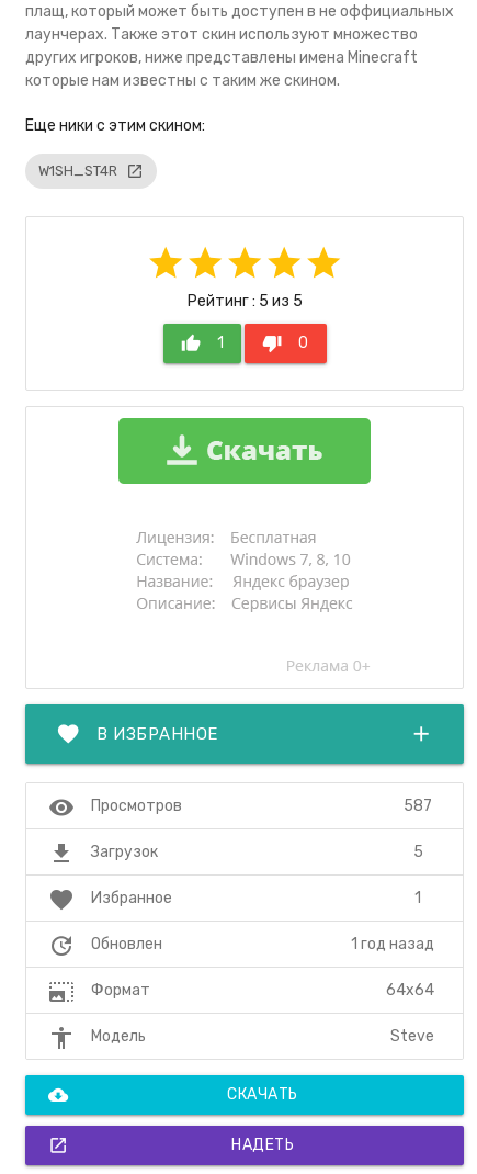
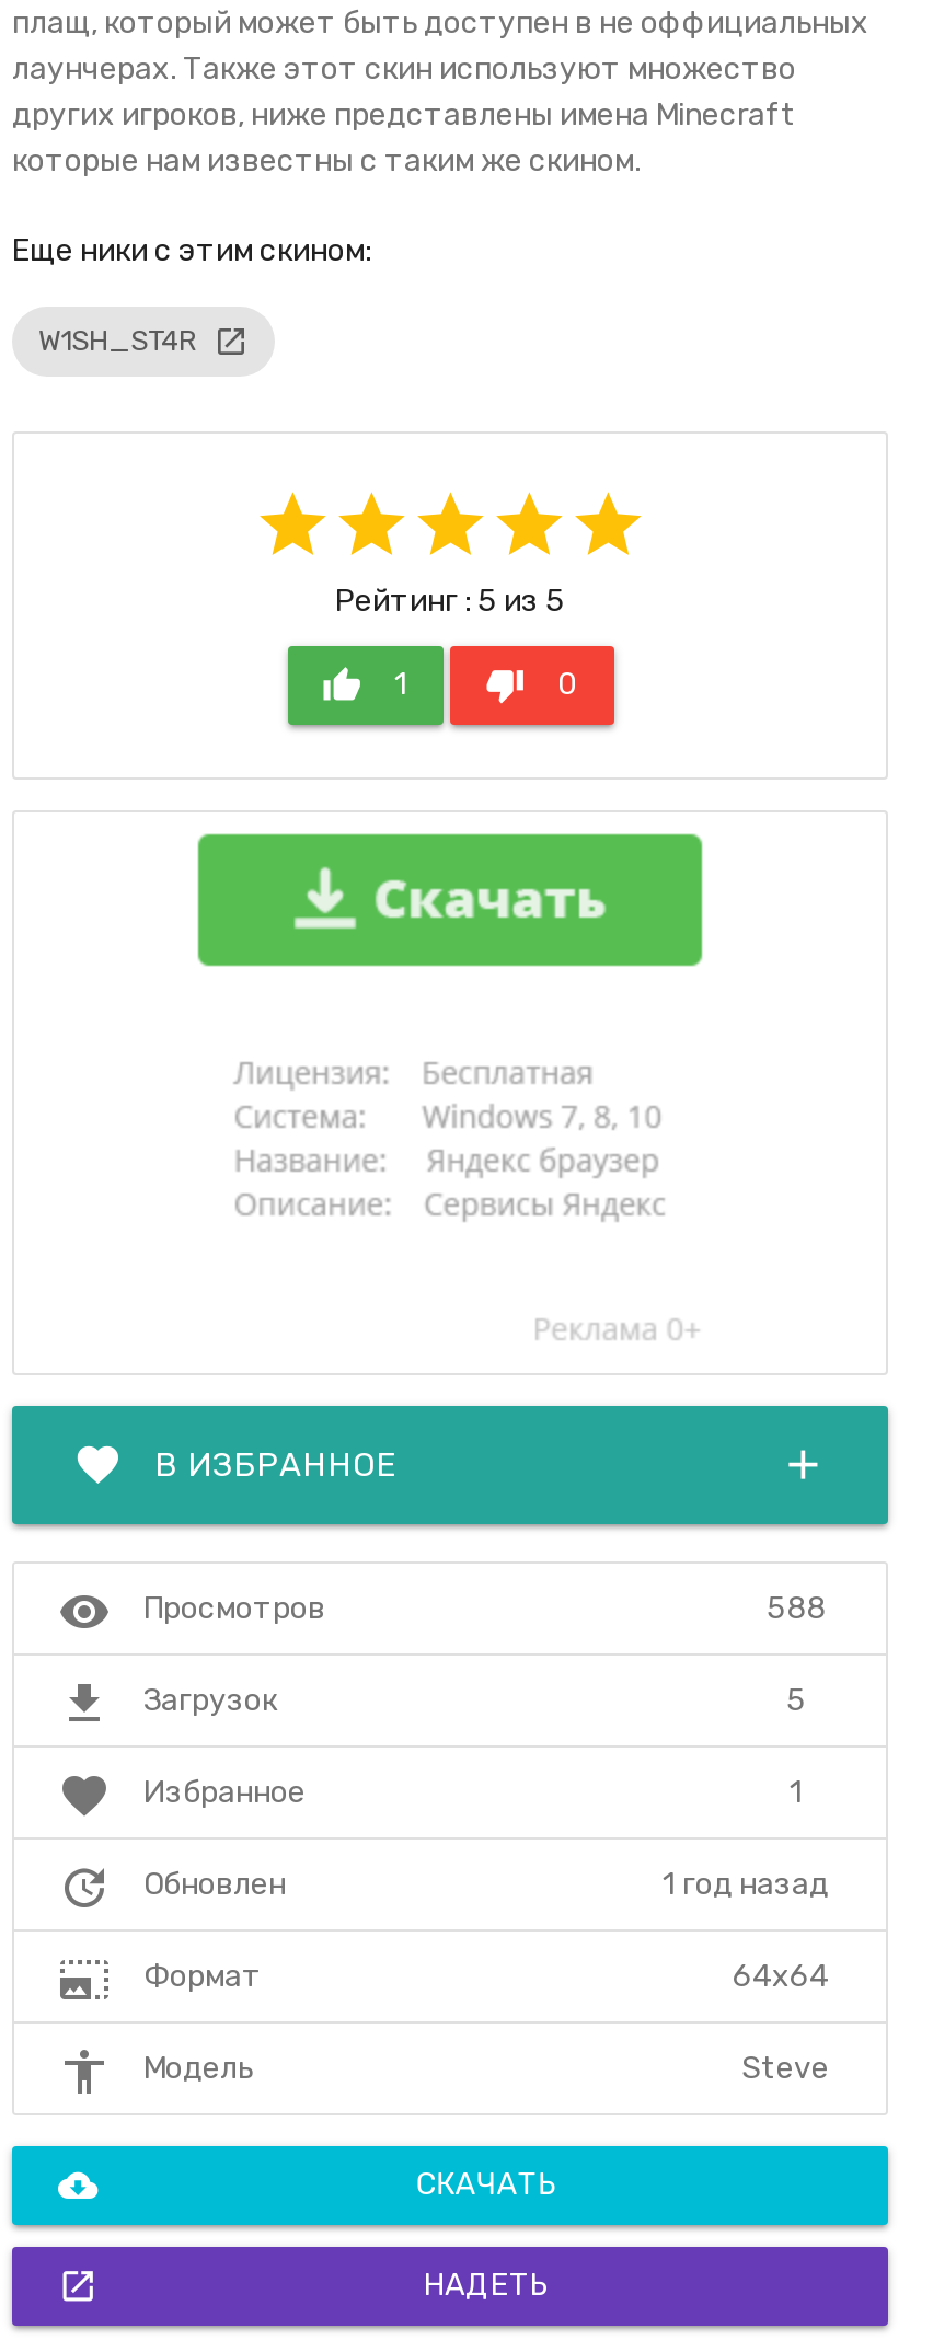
- 587
+ 588
